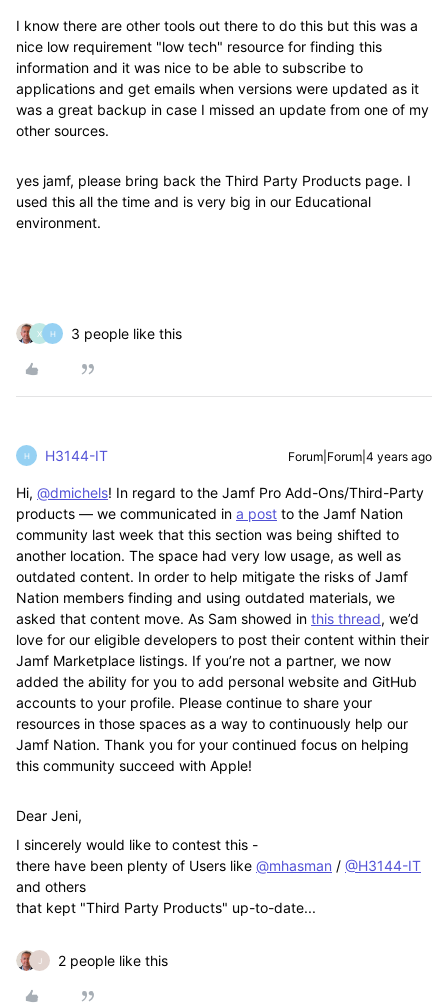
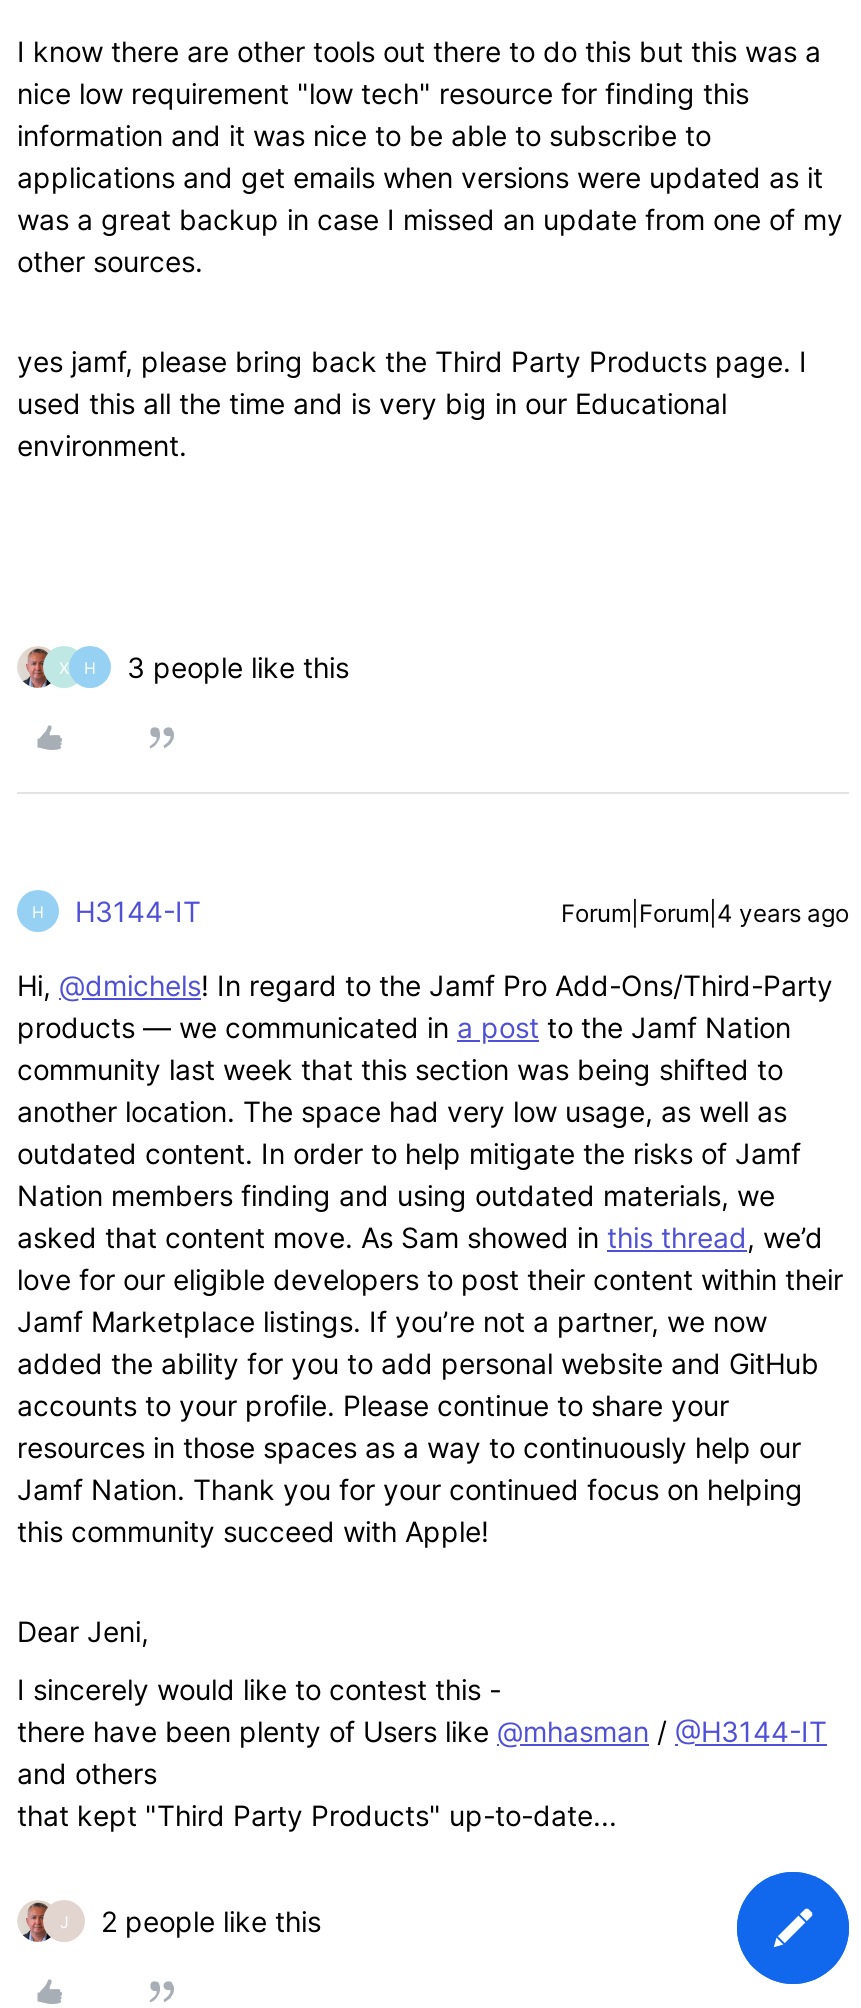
+ [image]
